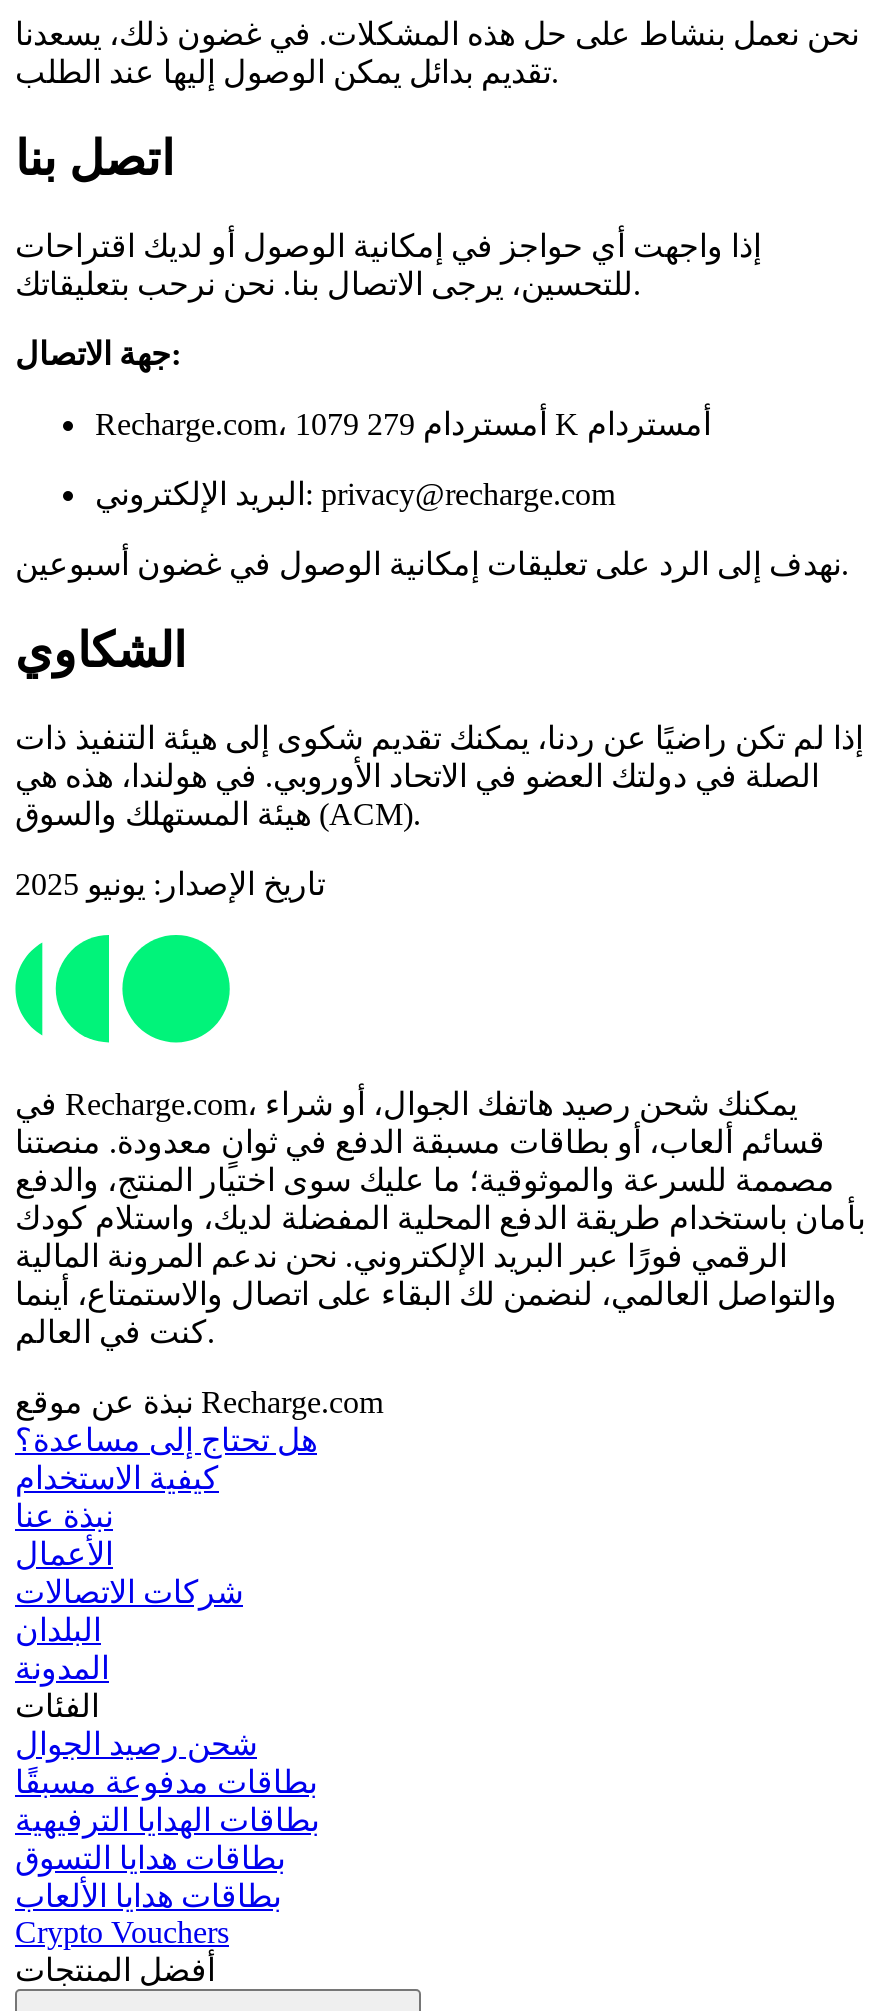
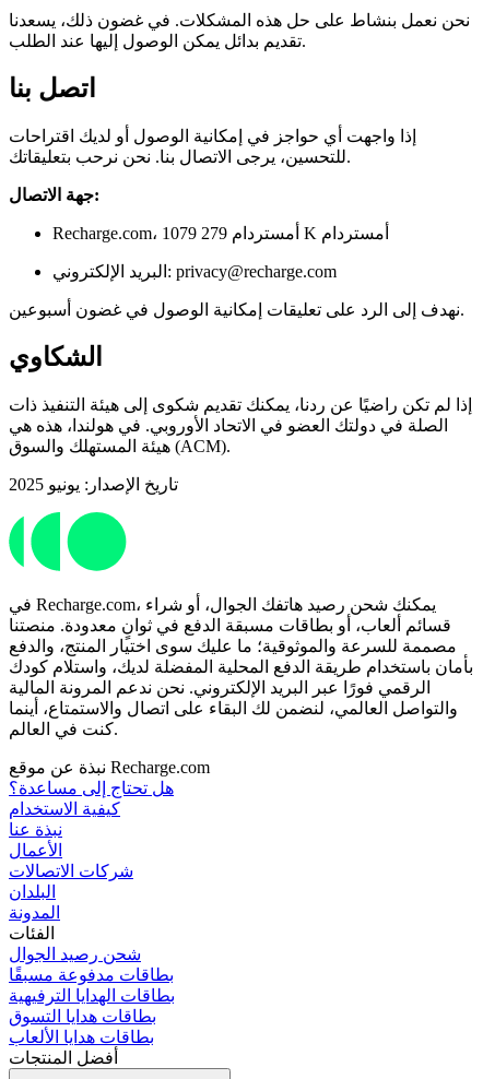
- Crypto Vouchers
